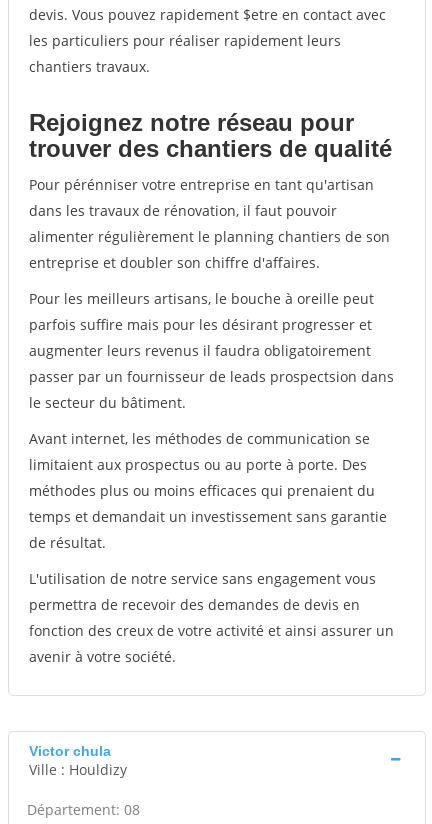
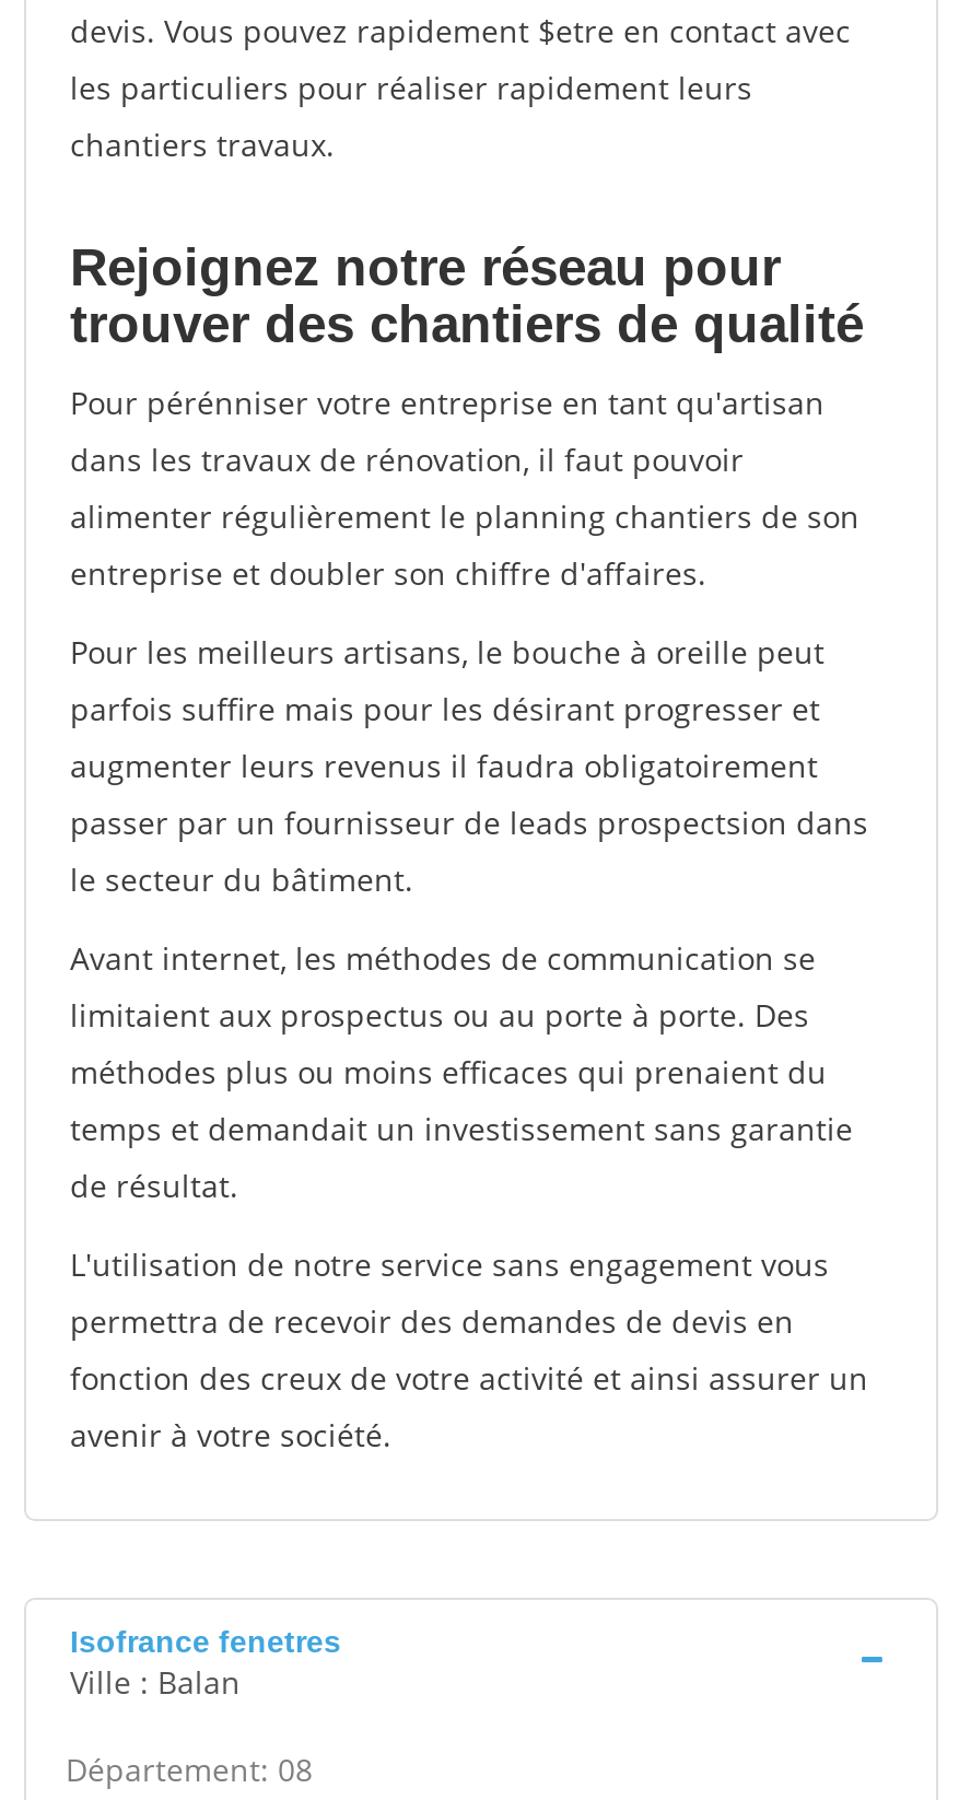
- Victor chula
- Ville : Houldizy
+ Isofrance fenetres
+ Ville : Balan
